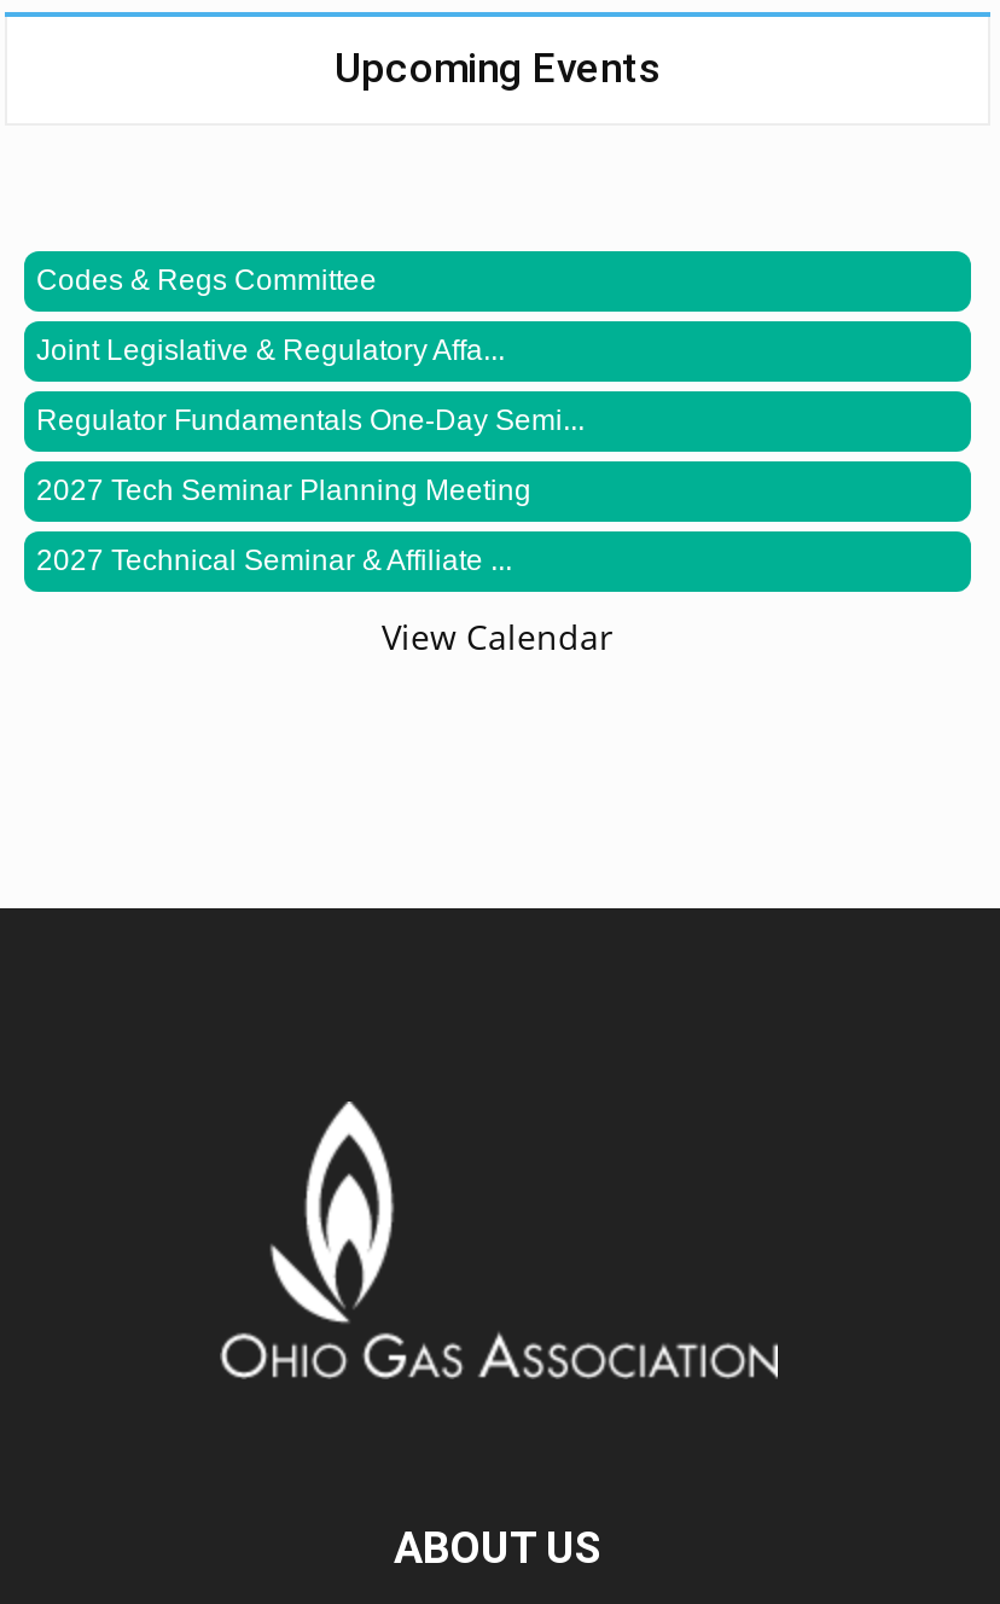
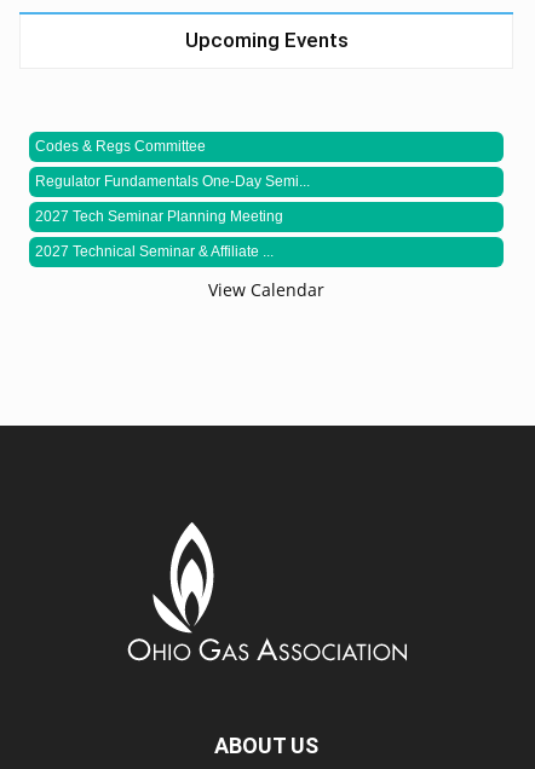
- Joint Legislative & Regulatory Affa...
